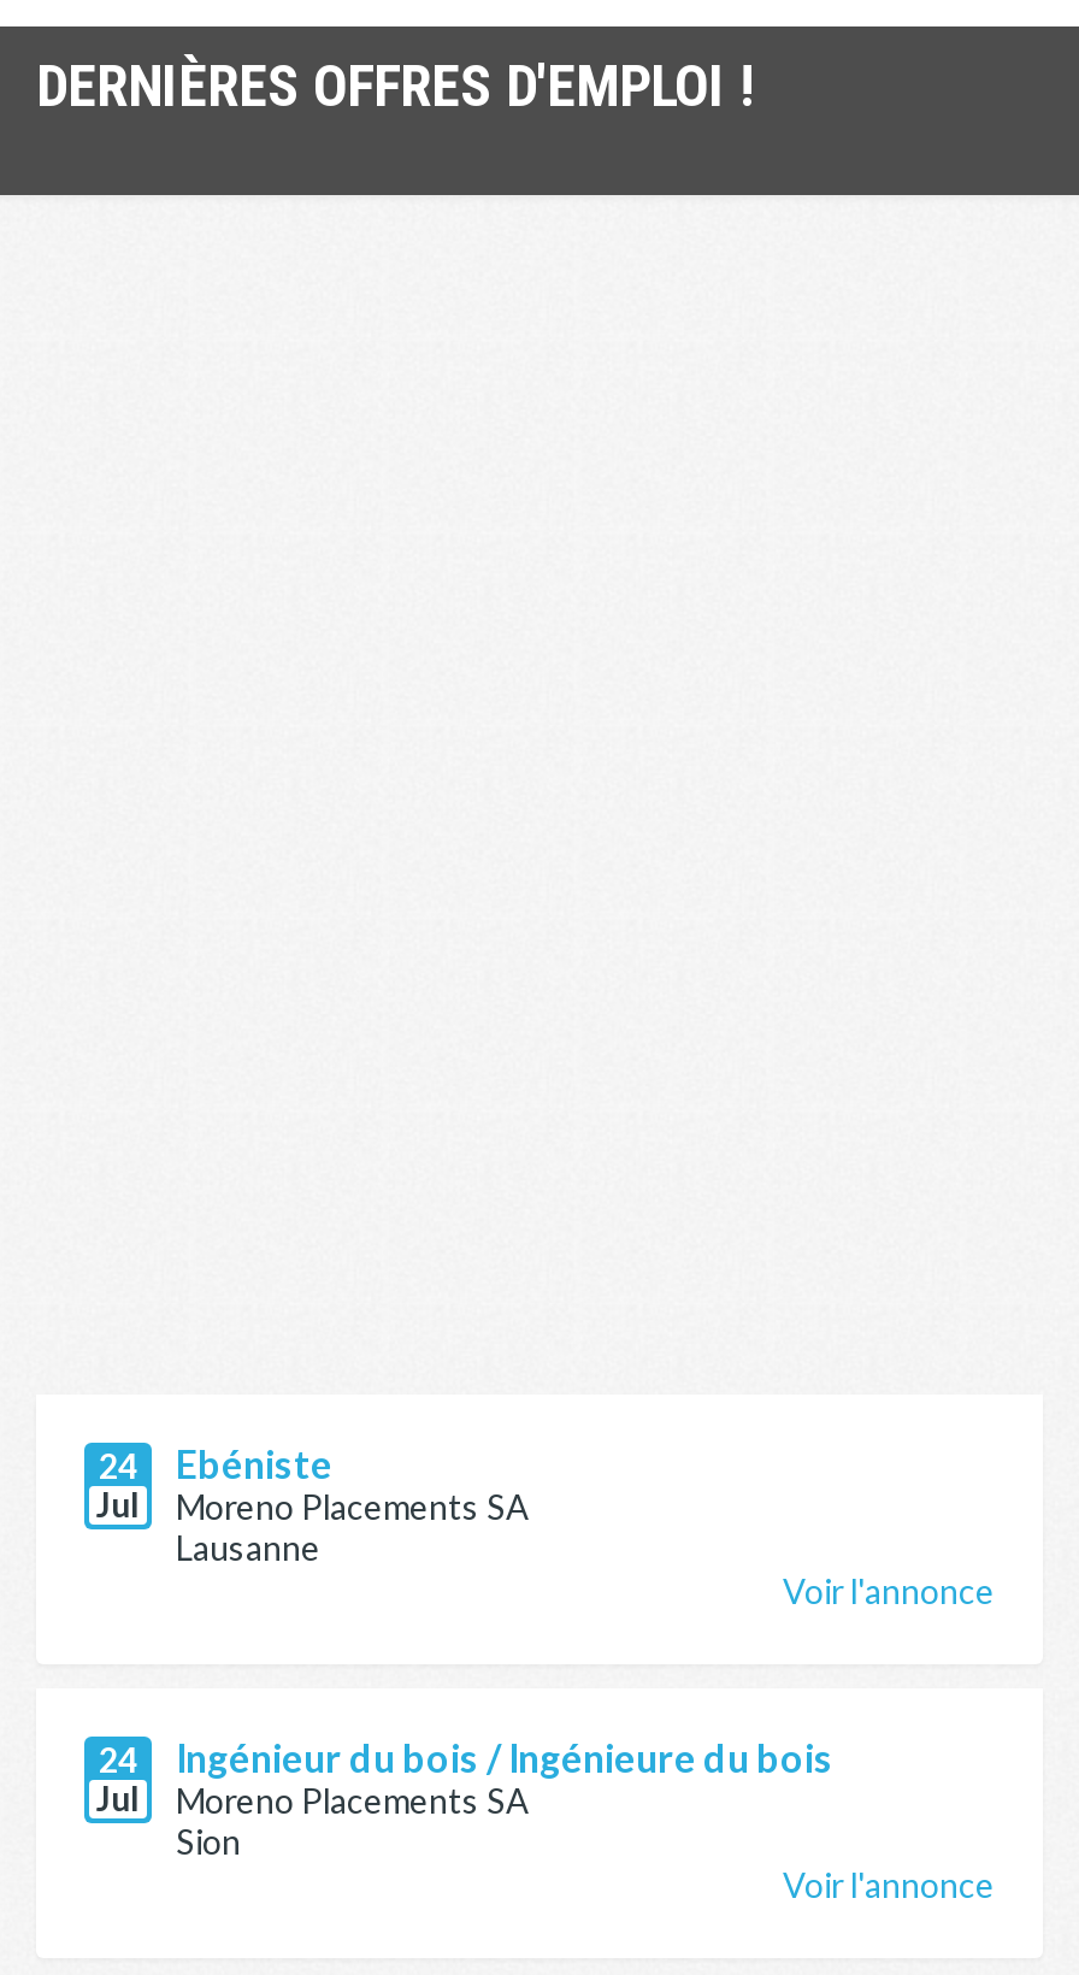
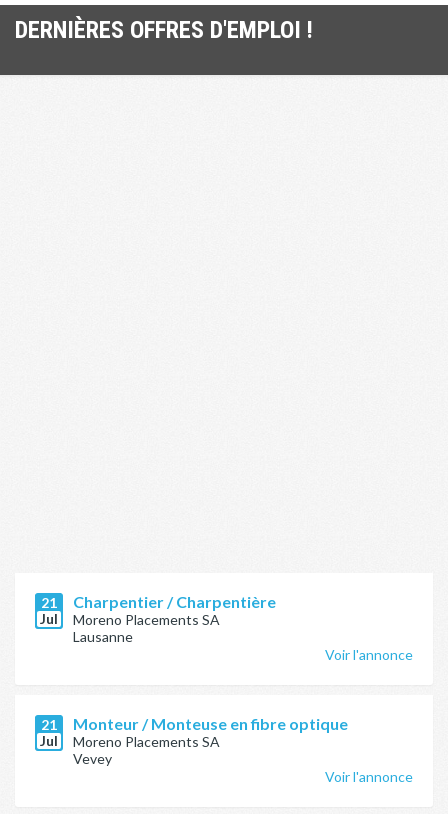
- 24
+ 21

- Ebéniste
+ Charpentier / Charpentière

- 24
+ 21

- Ingénieur du bois / Ingénieure du bois
+ Monteur / Monteuse en fibre optique

- Sion
+ Vevey
